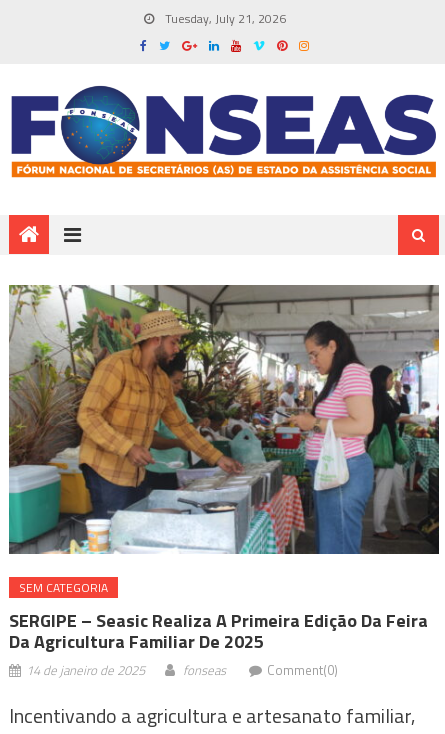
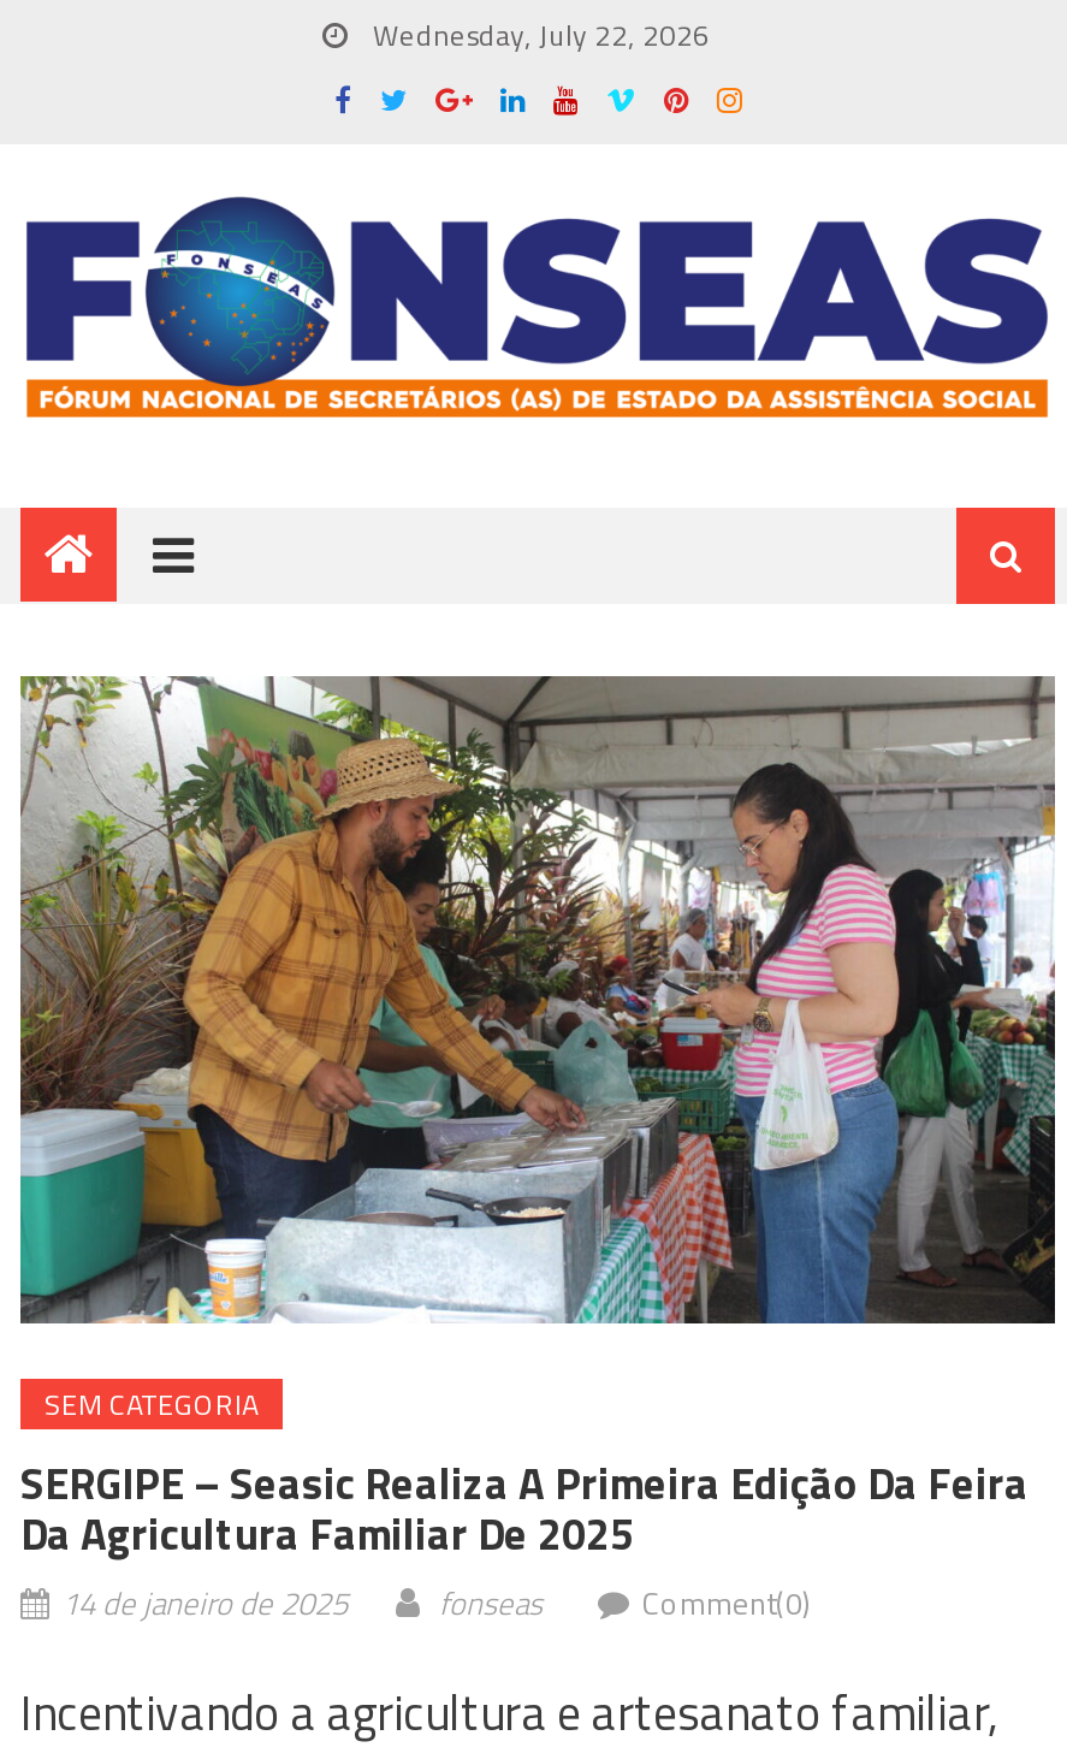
- Tuesday, July 21, 2026
+ Wednesday, July 22, 2026
